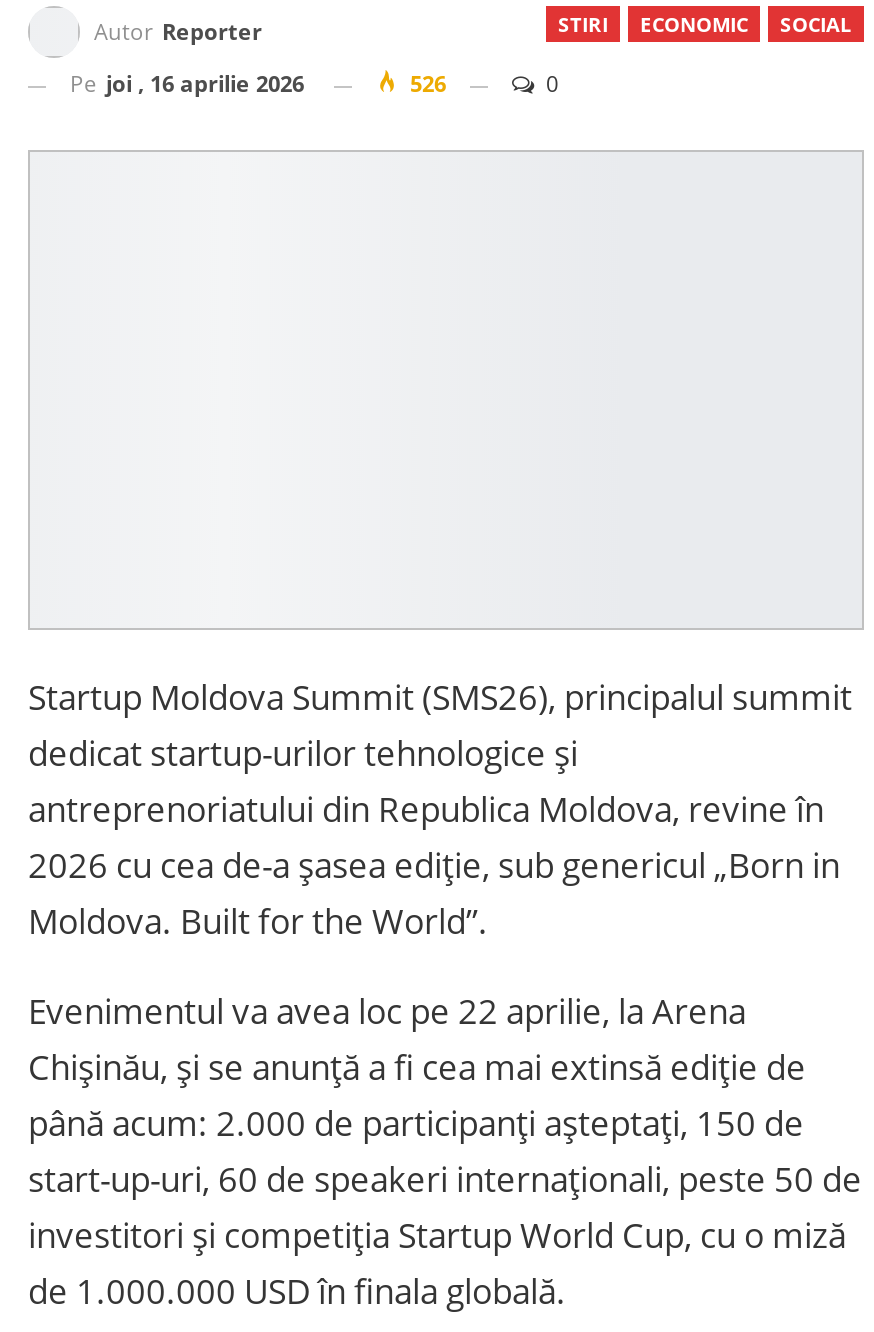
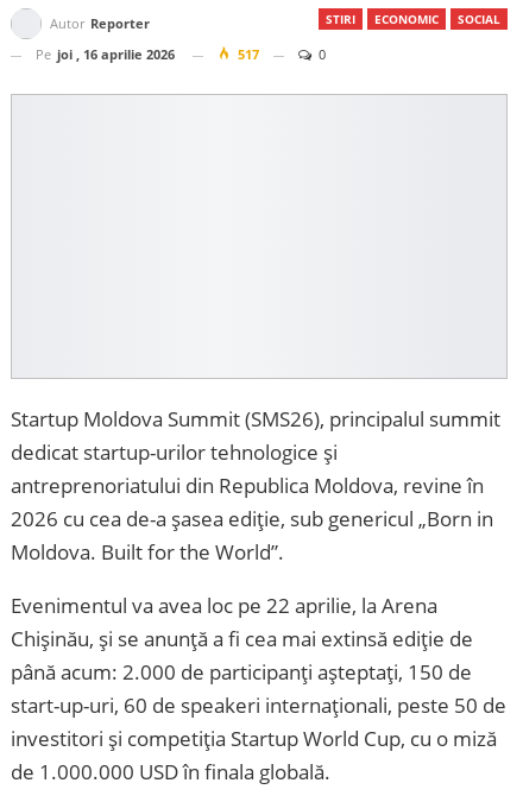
- 526
+ 517
